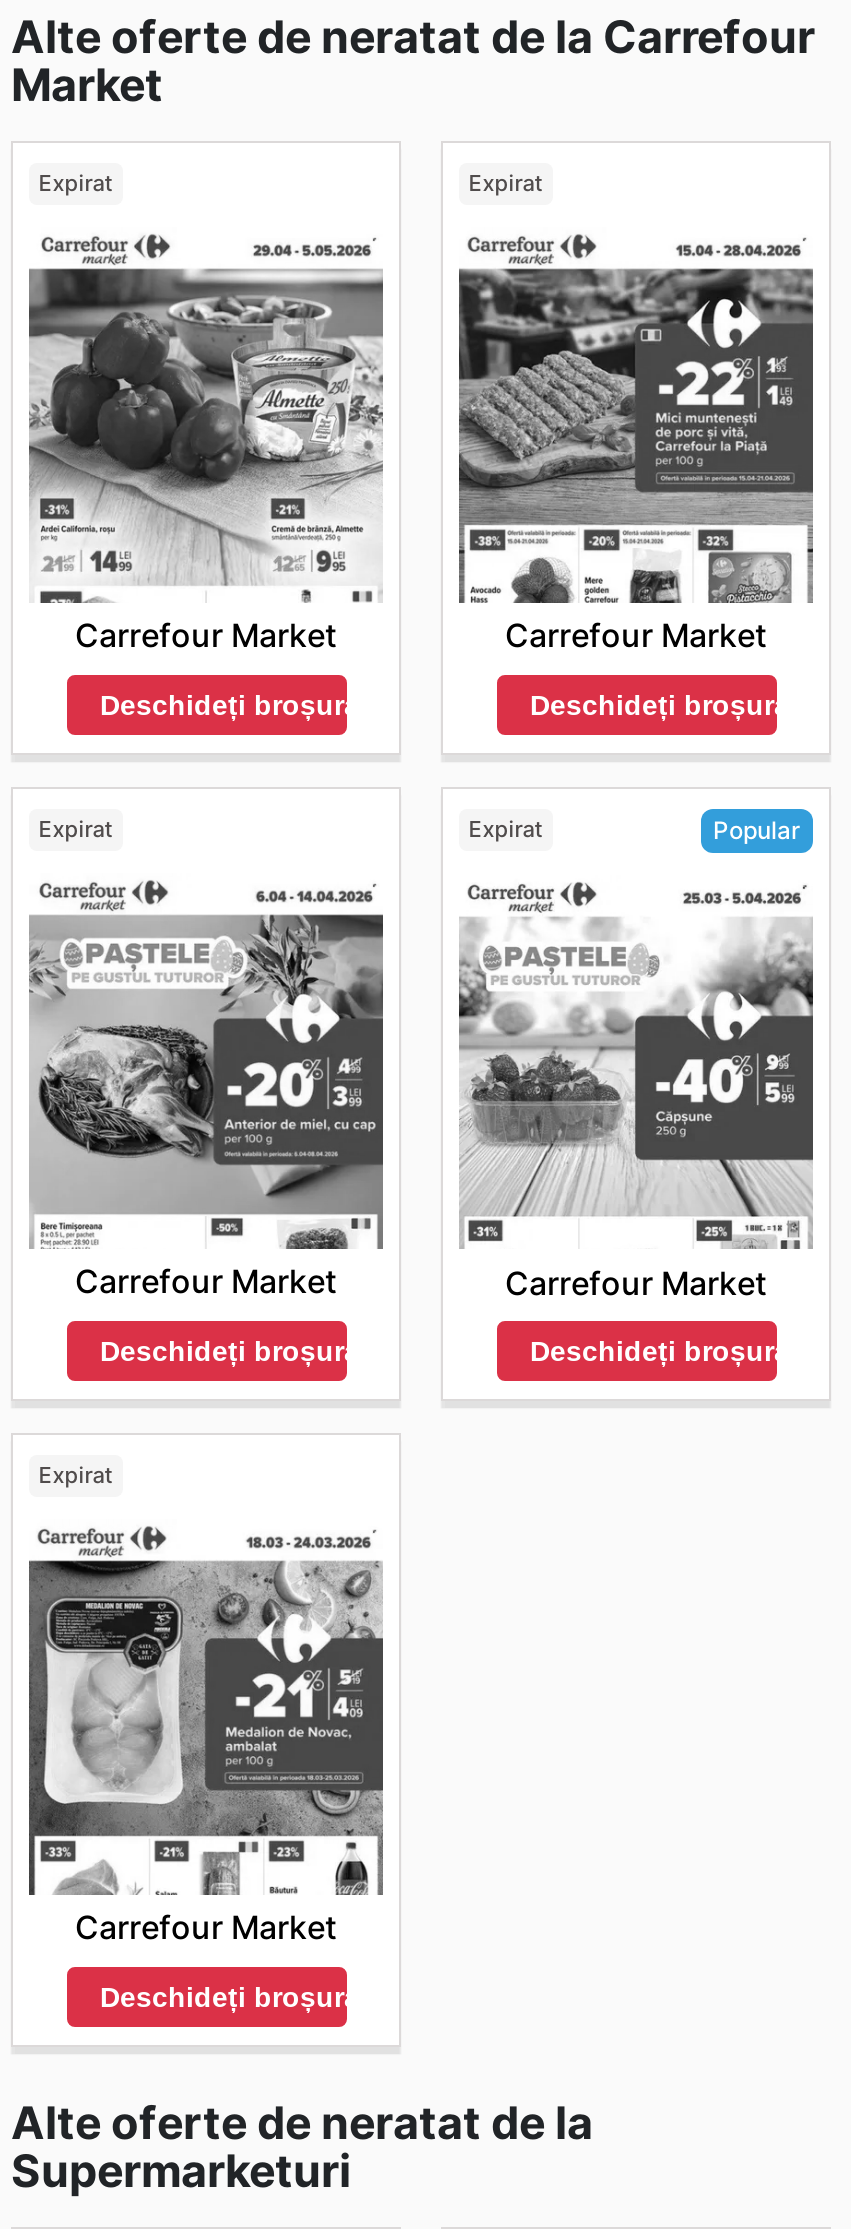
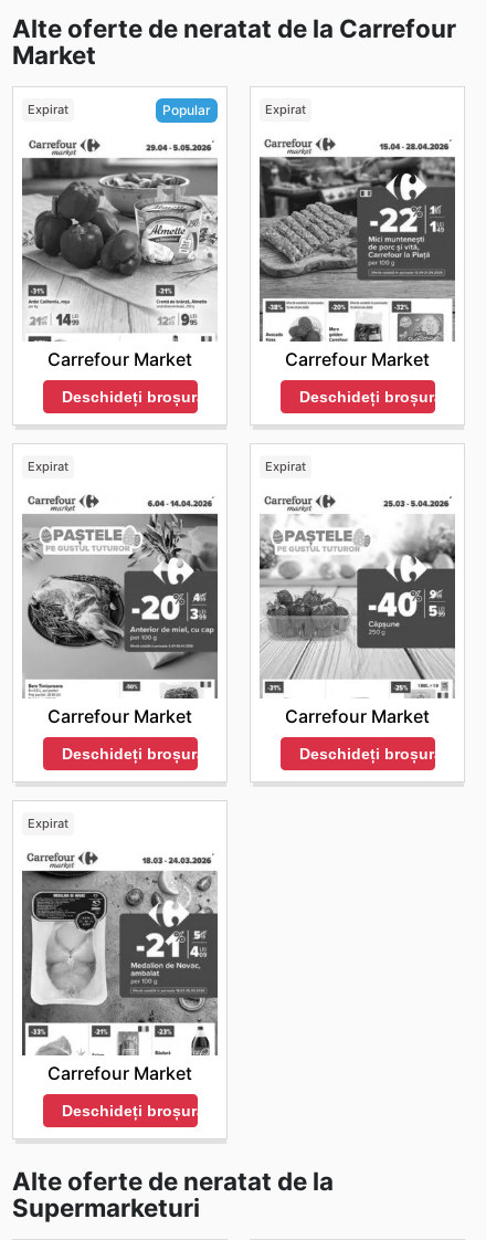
moved up: Popular
